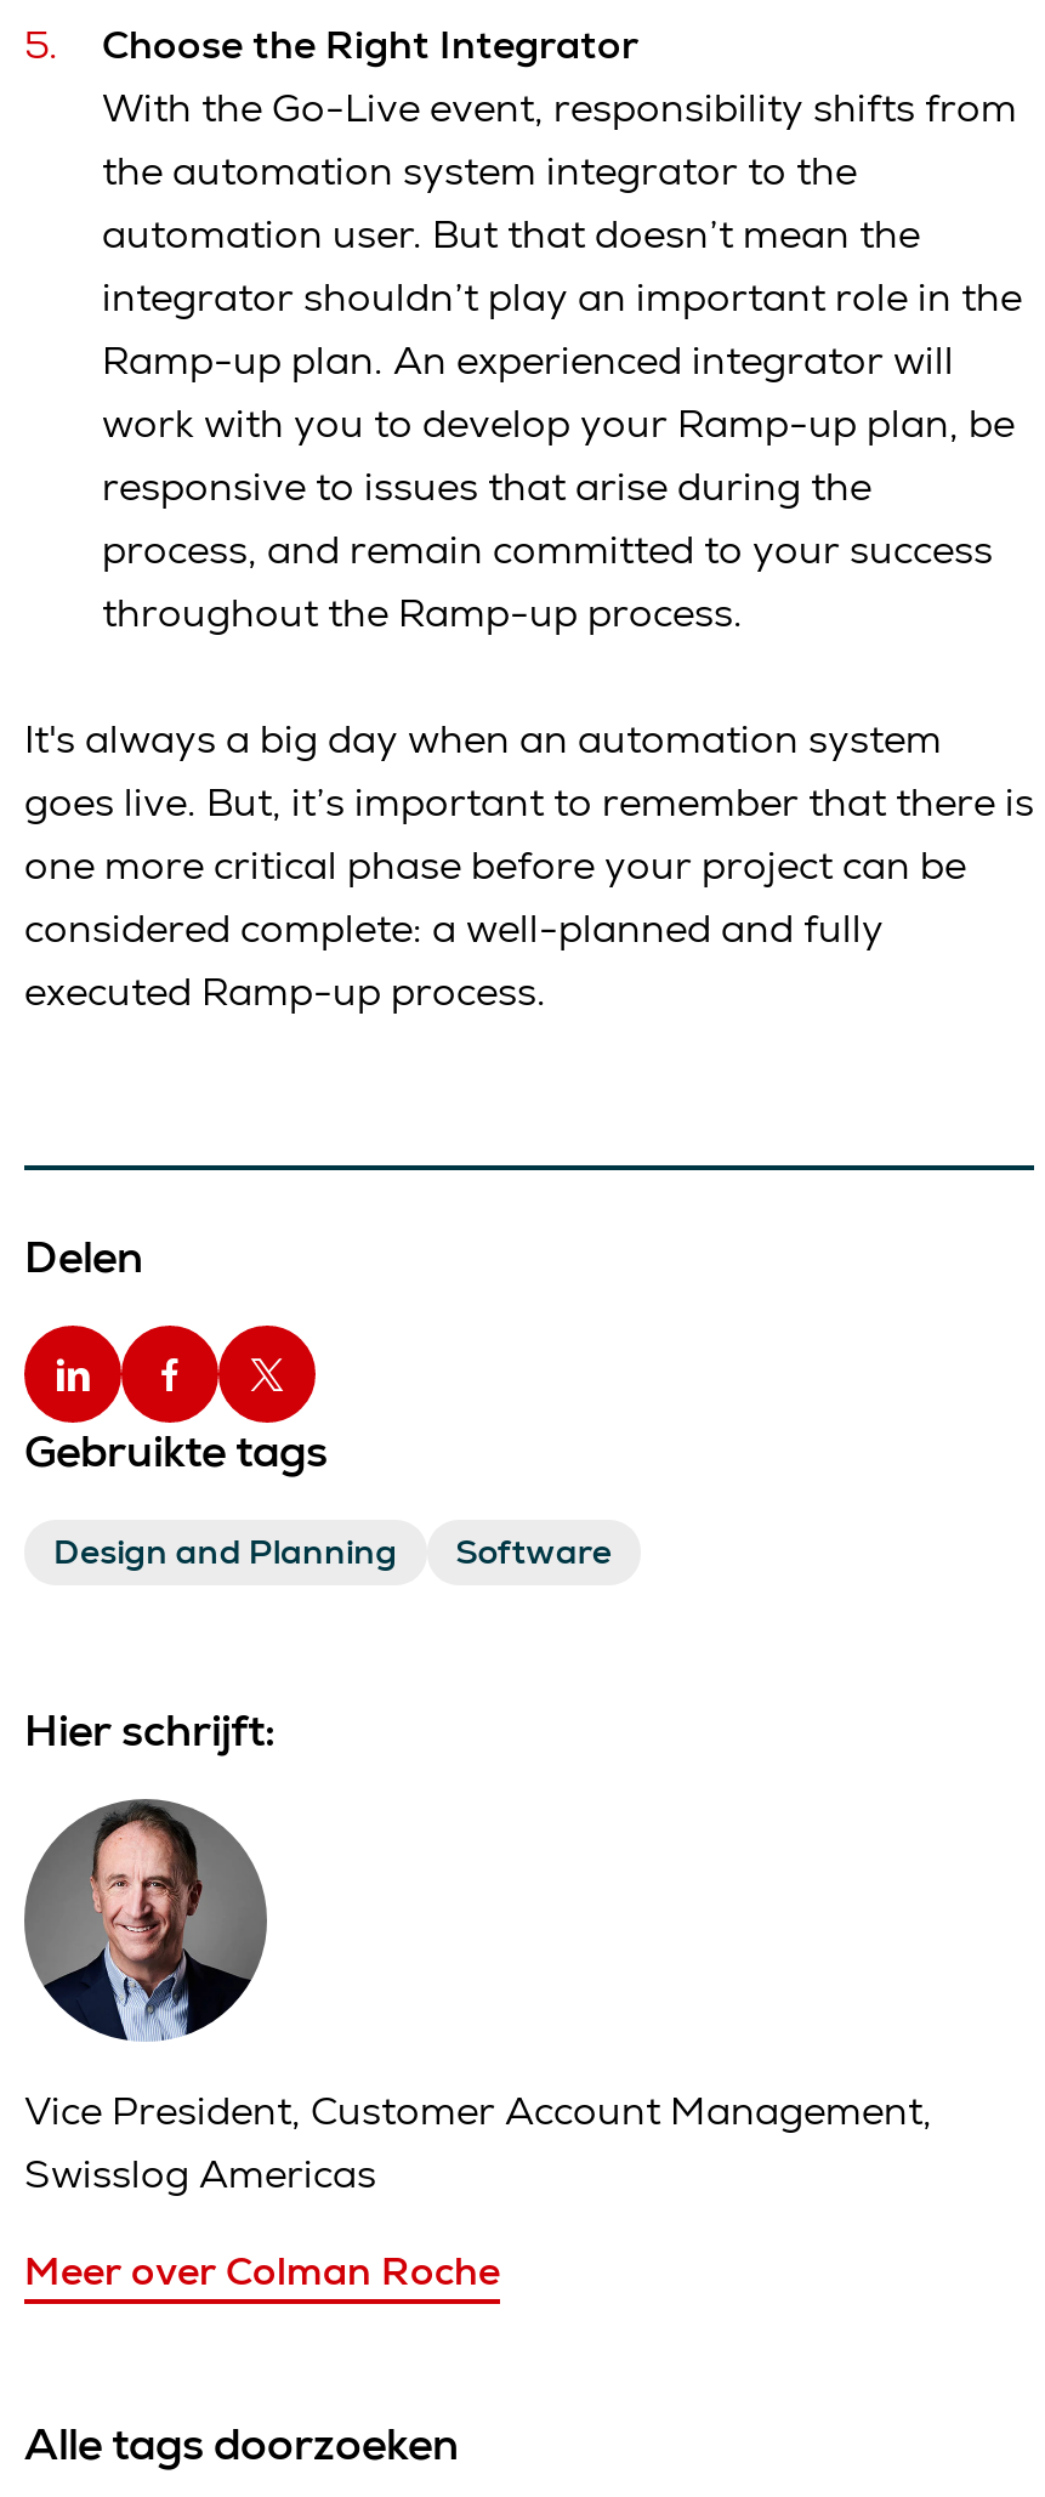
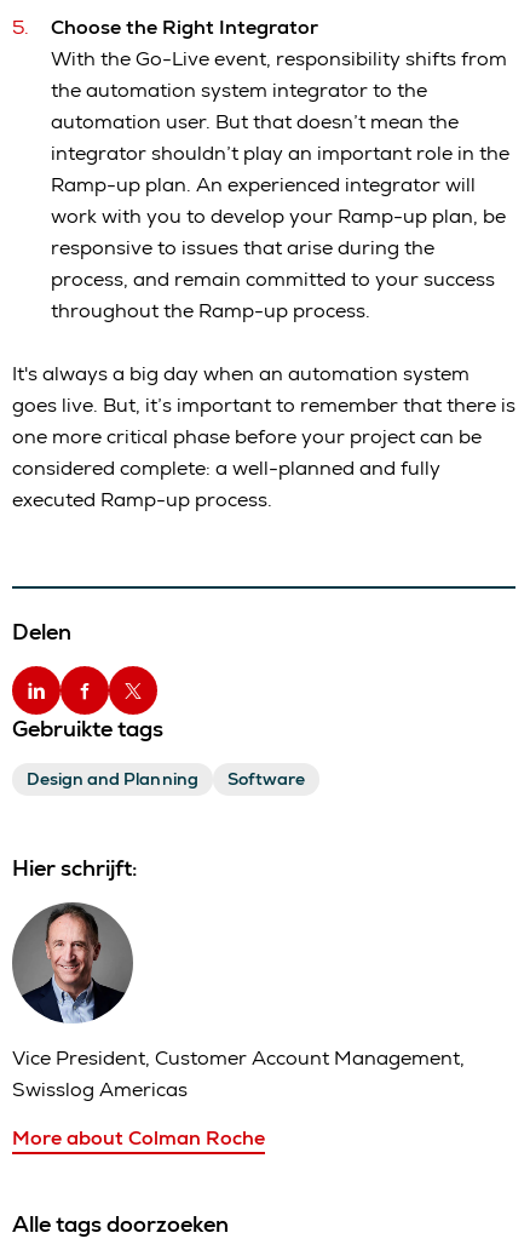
- Meer over Colman Roche
+ More about Colman Roche
